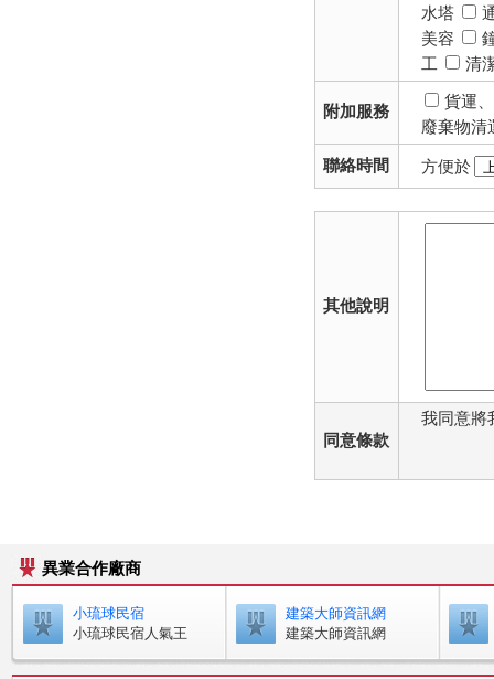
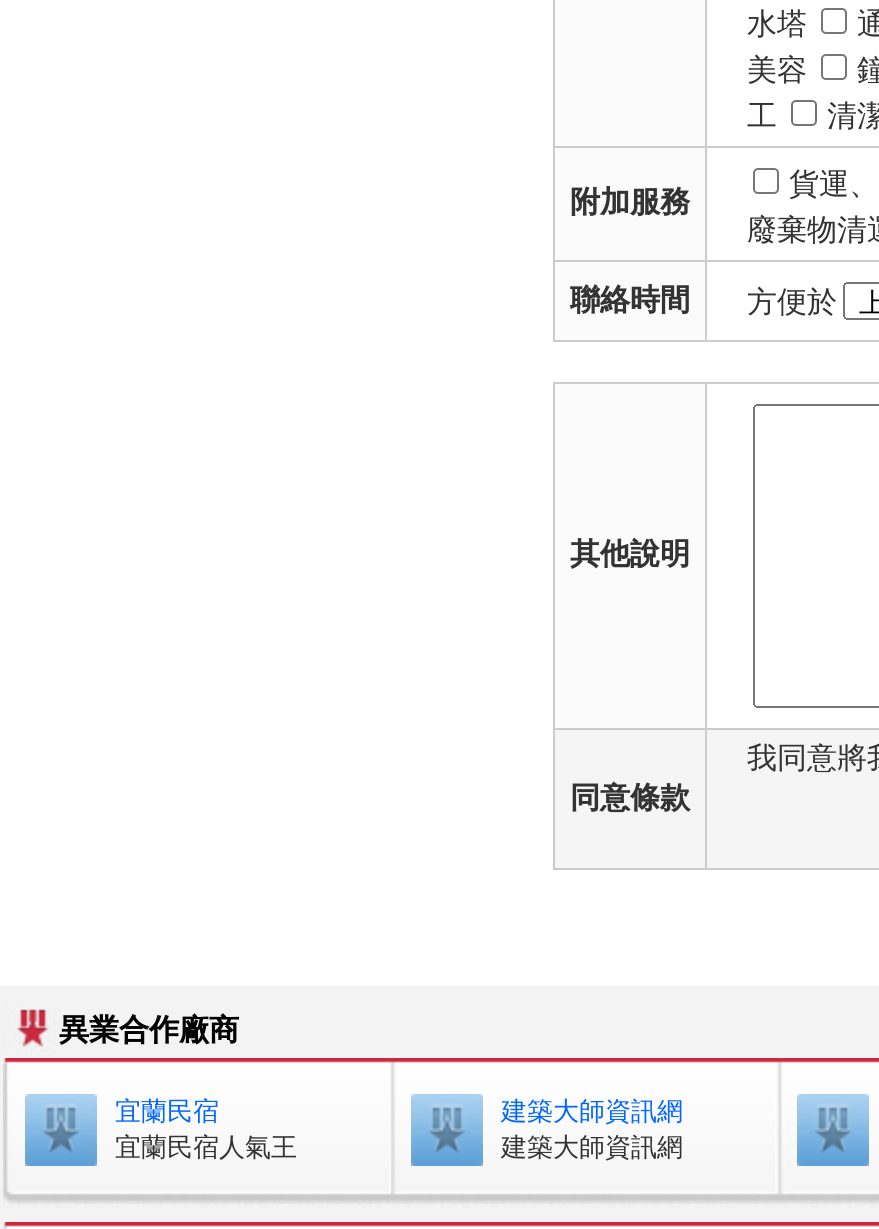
- 小琉球民宿
- 小琉球民宿人氣王
+ 宜蘭民宿
+ 宜蘭民宿人氣王
